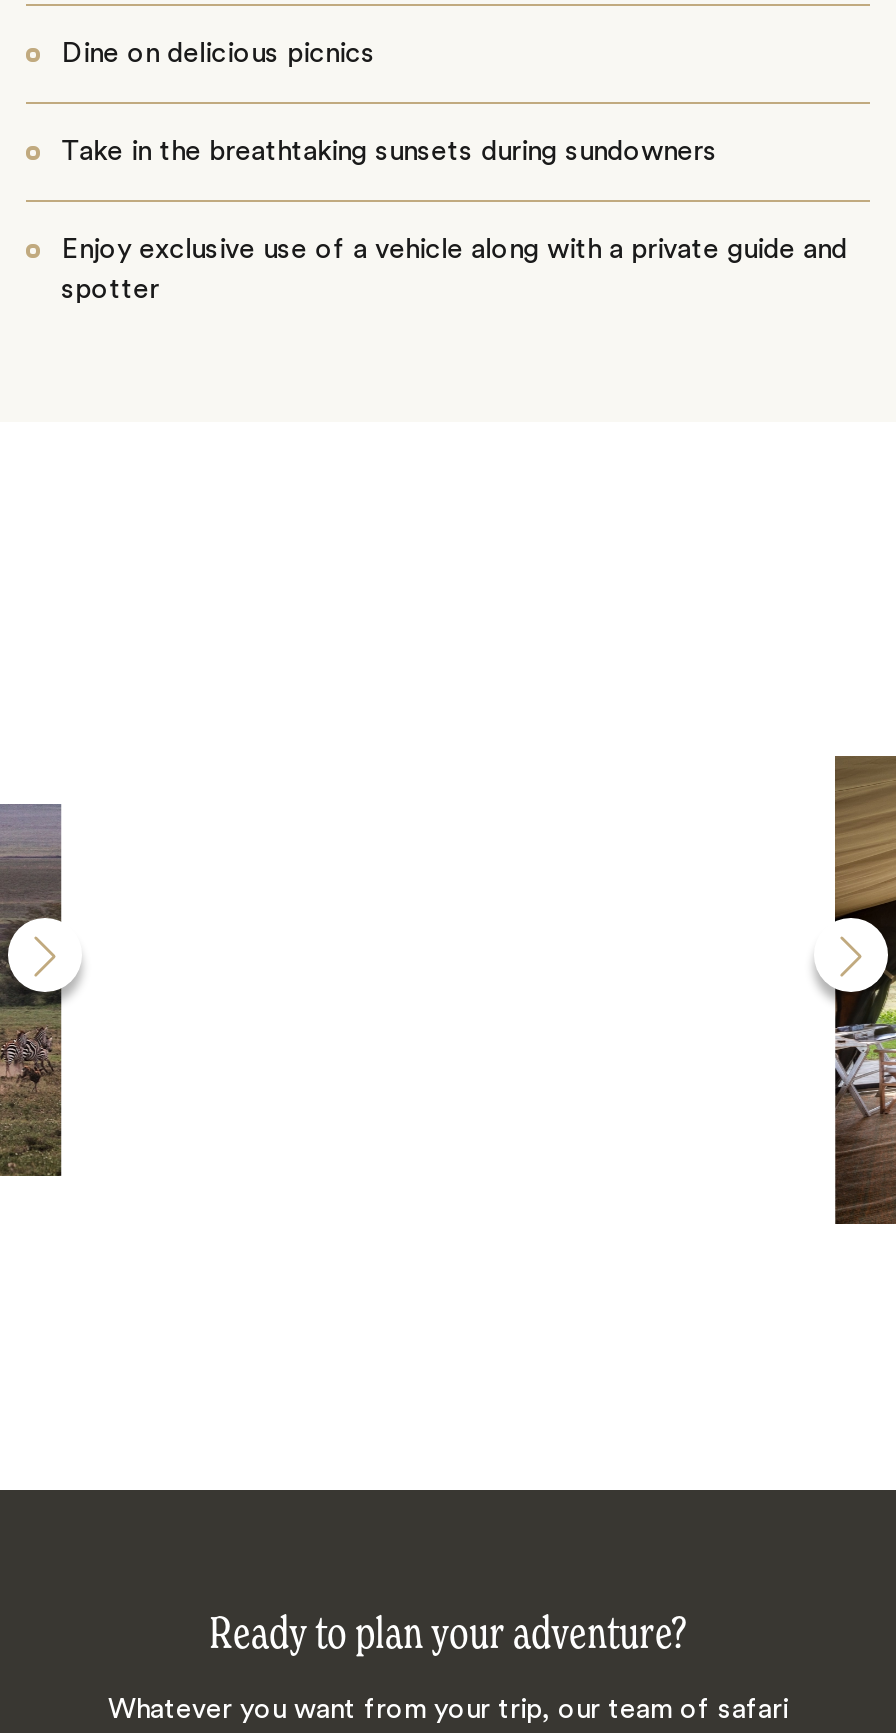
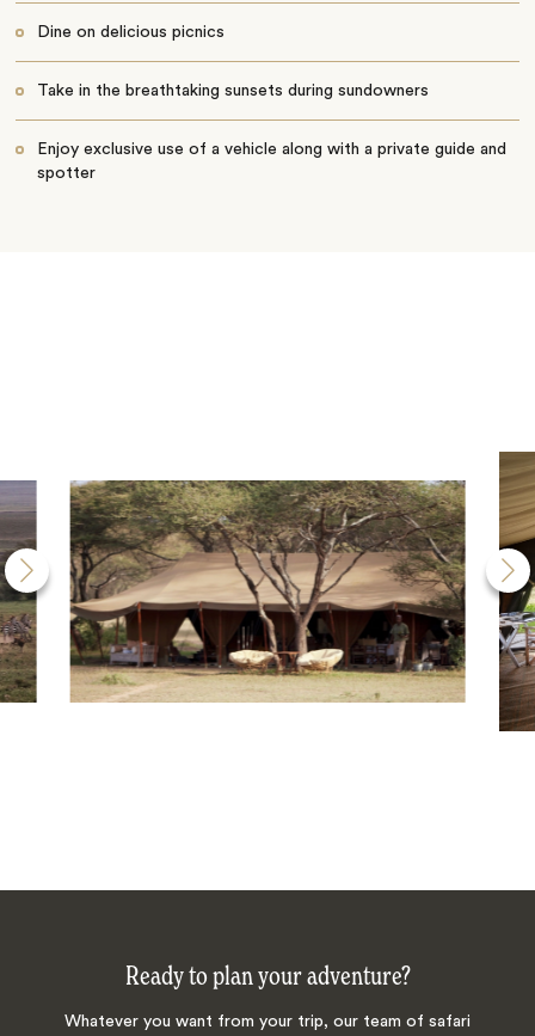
+ [image]
